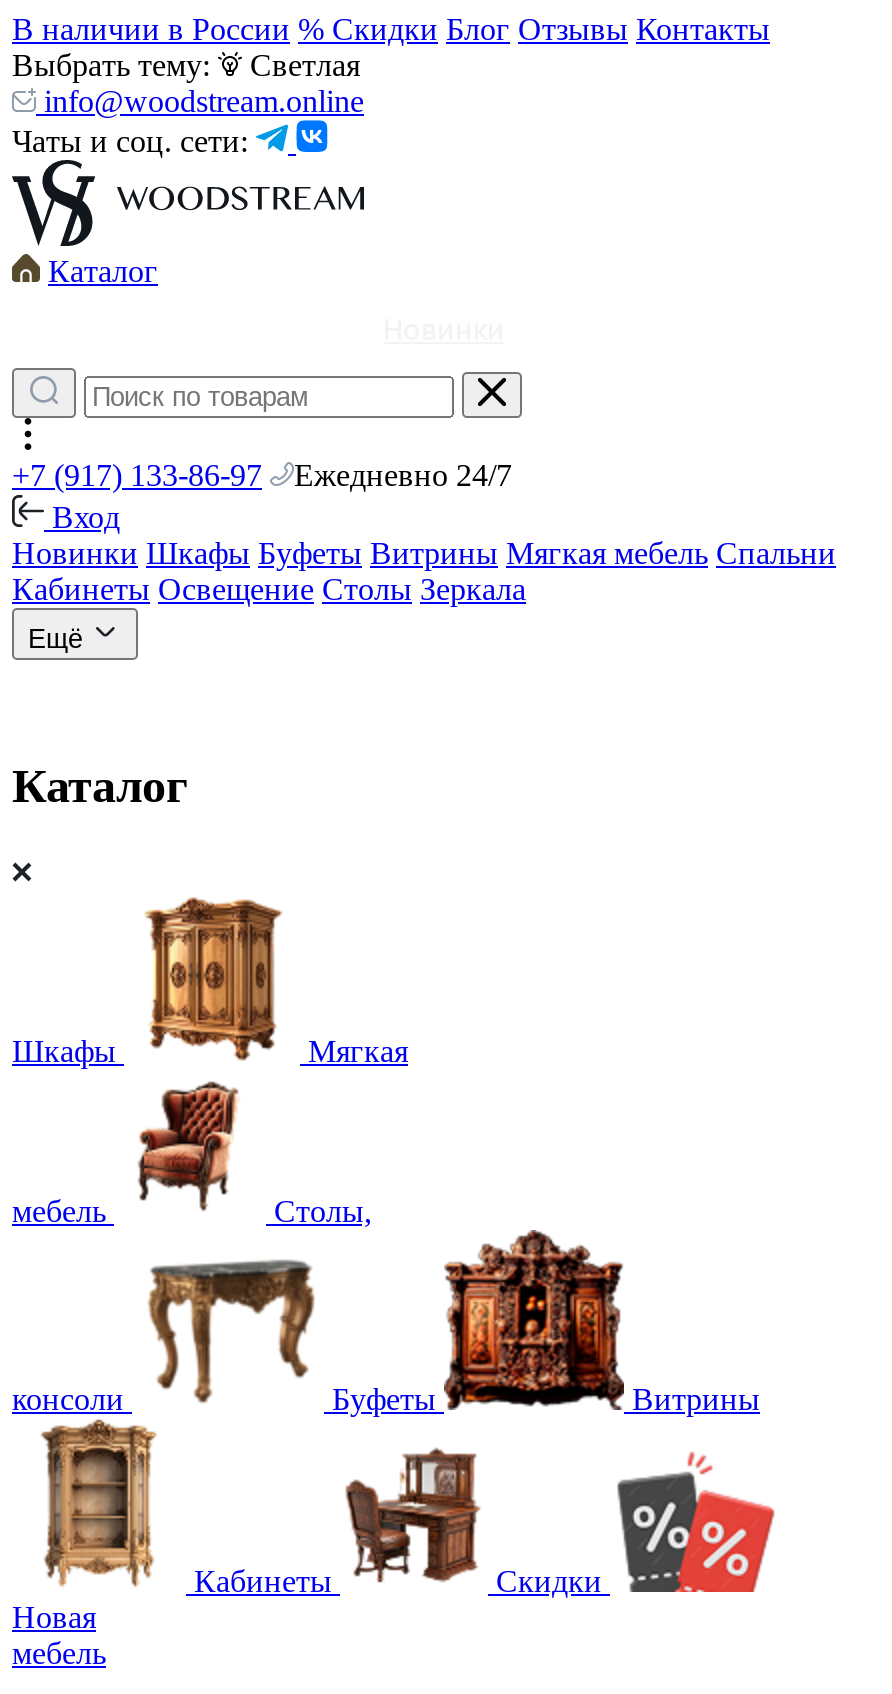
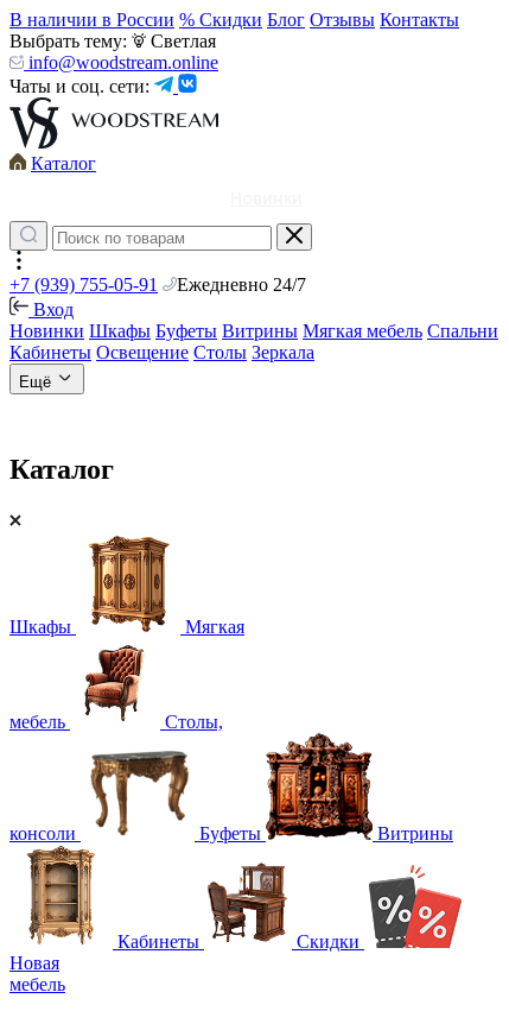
- +7 (917) 133-86-97 Ежедневно 24/7
+ +7 (939) 755-05-91 Ежедневно 24/7
